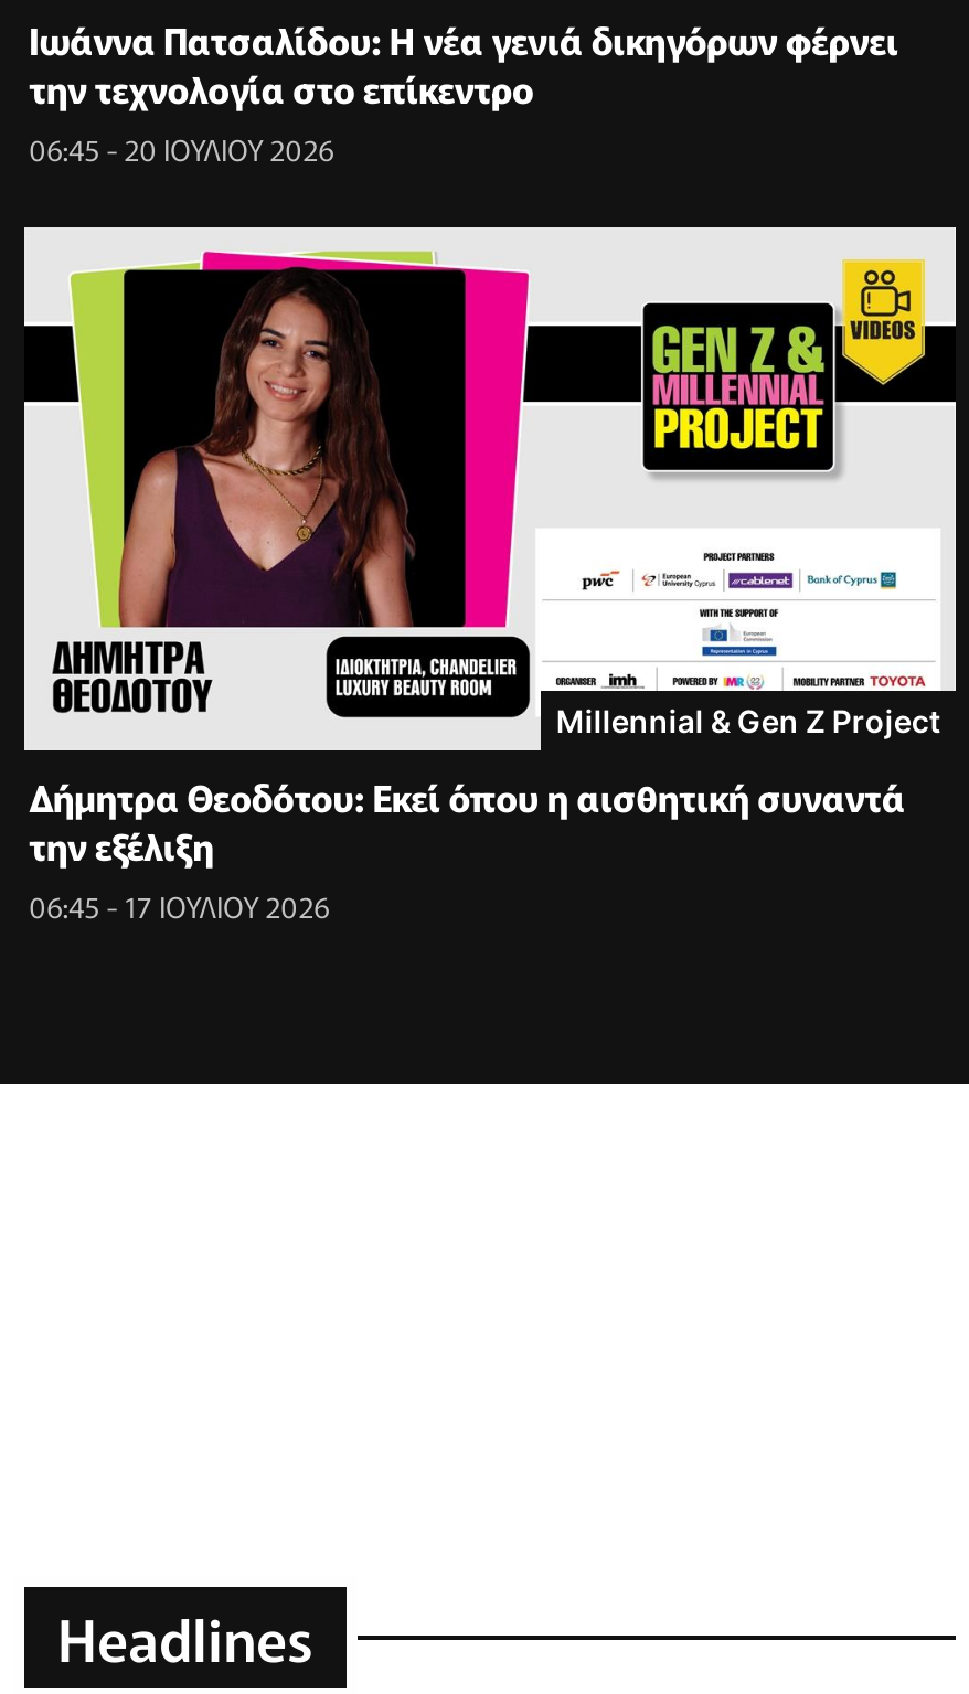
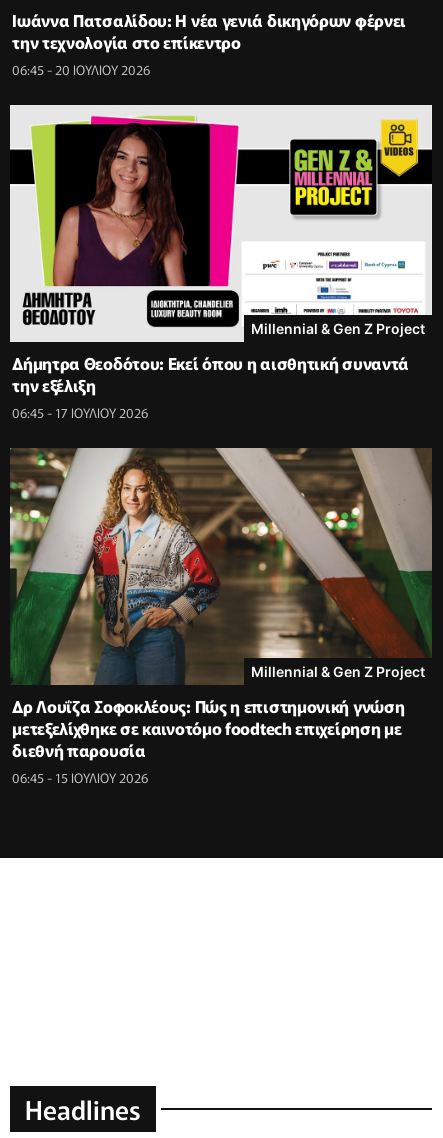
+ [image]
+ Millennial & Gen Z Project
+ Δρ Λουΐζα Σοφοκλέους: Πώς η επιστημονική γνώση
+ μετεξελίχθηκε σε καινοτόμο foodtech επιχείρηση με
+ διεθνή παρουσία
+ 06:45 - 15 ΙΟΥΛΙΟΥ 2026
